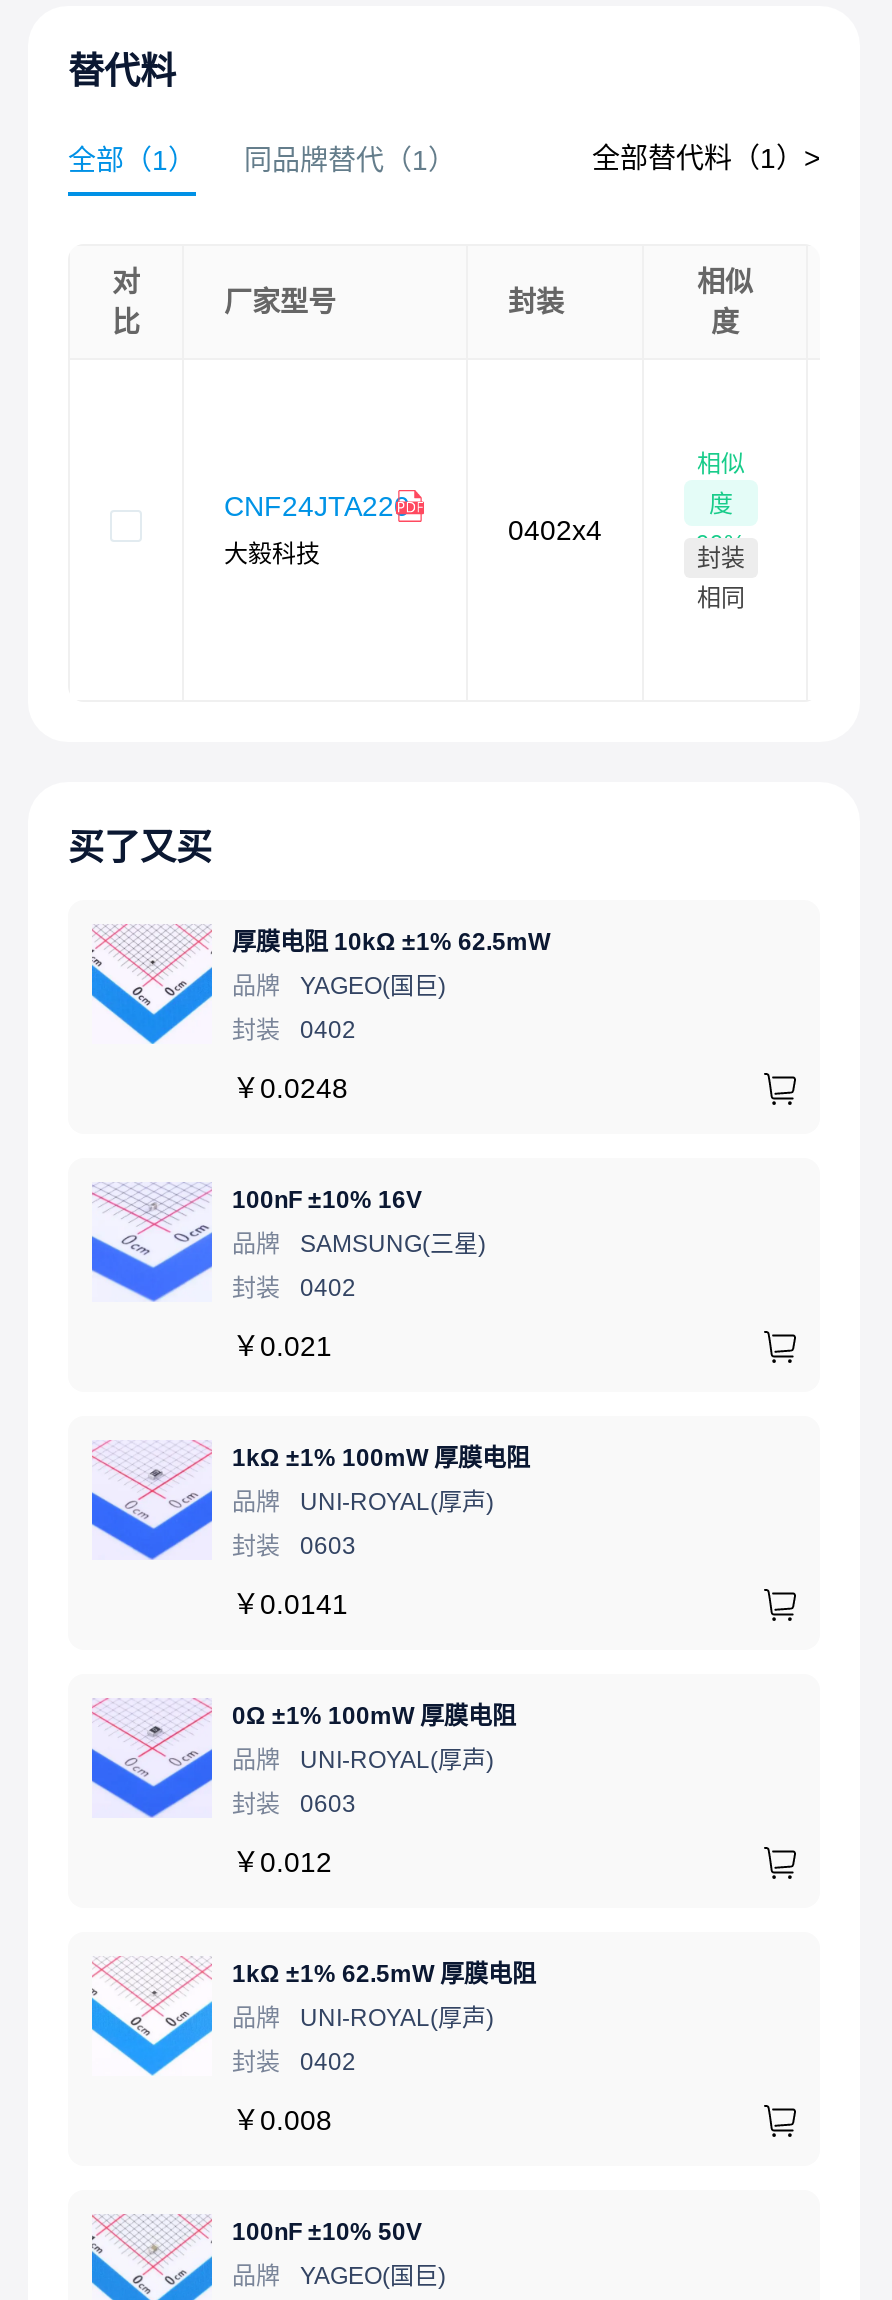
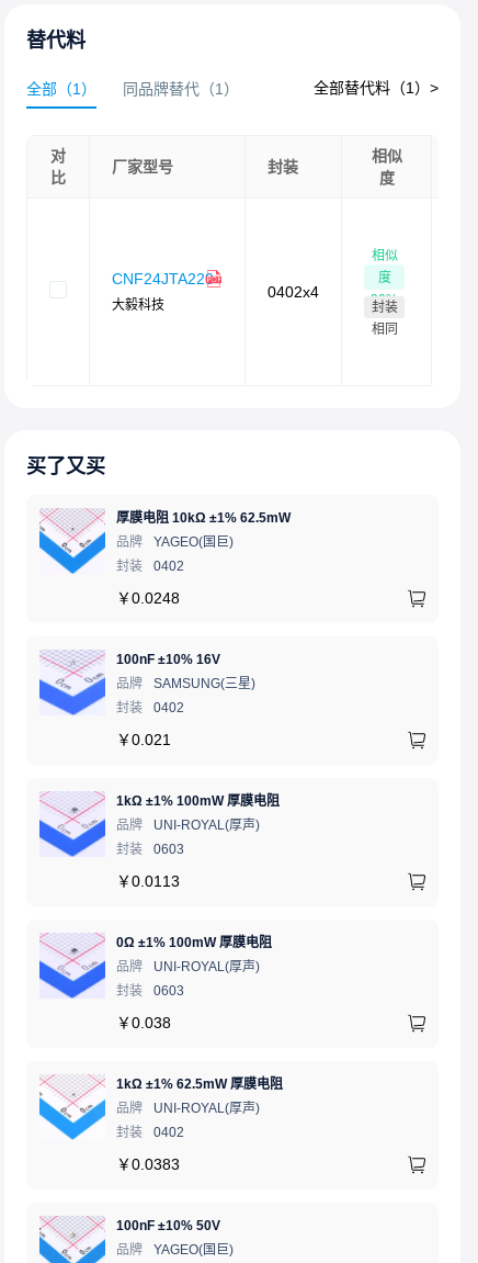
- ￥0.0141
+ ￥0.0113

- ￥0.012
+ ￥0.038

- ￥0.008
+ ￥0.0383
